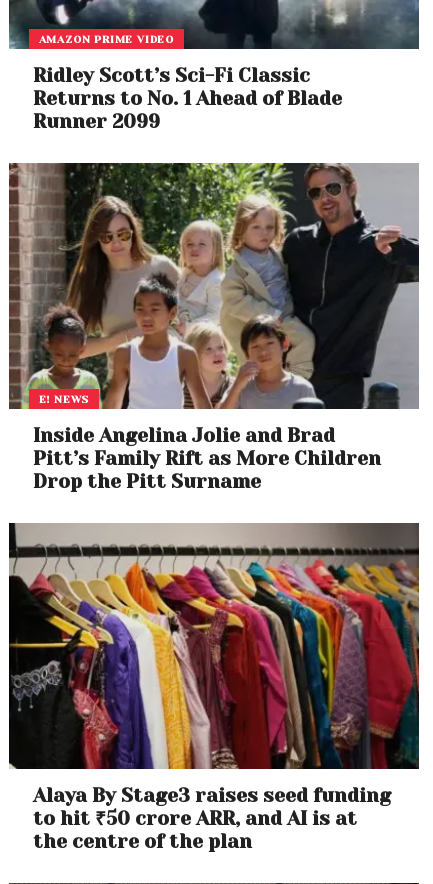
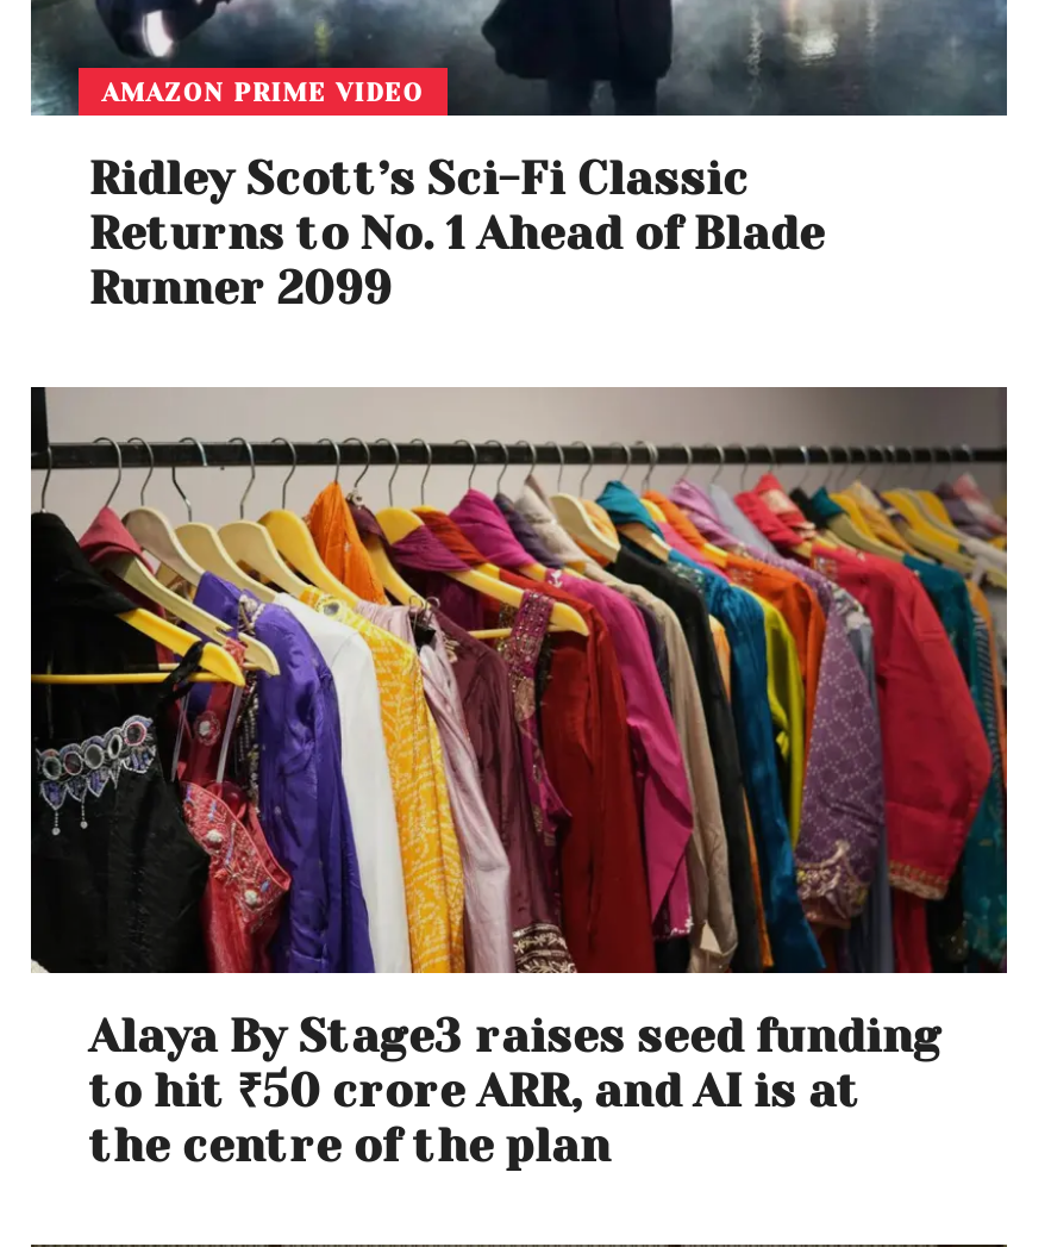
- [image]
- E! NEWS
- Inside Angelina Jolie and Brad
- Pitt’s Family Rift as More Children
- Drop the Pitt Surname
